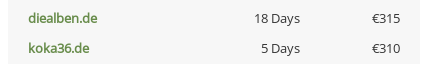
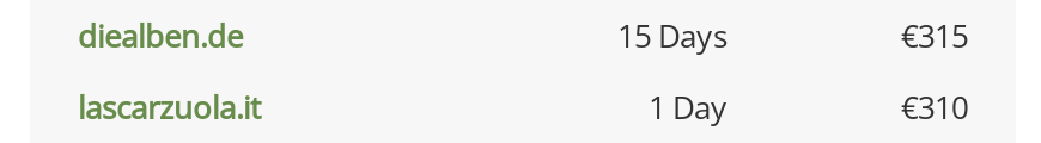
- 18 Days
+ 15 Days

- koka36.de
- 5 Days
+ lascarzuola.it
+ 1 Day
